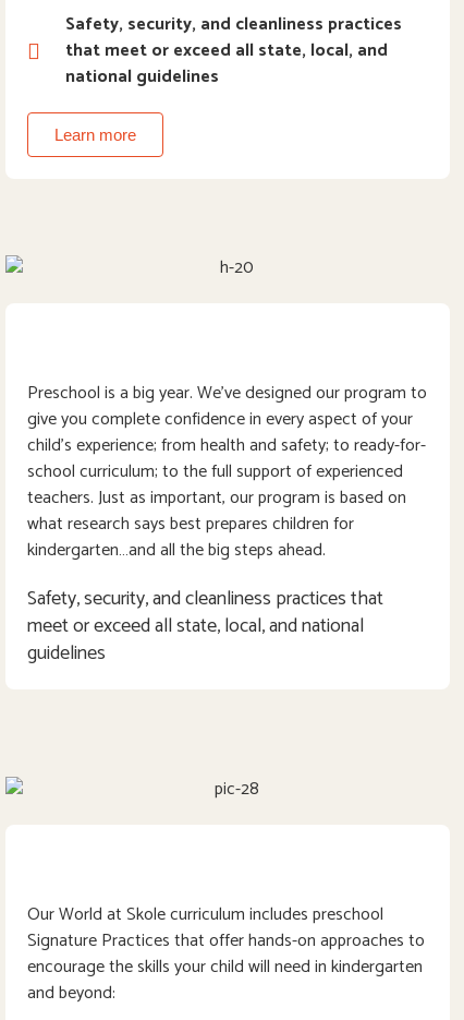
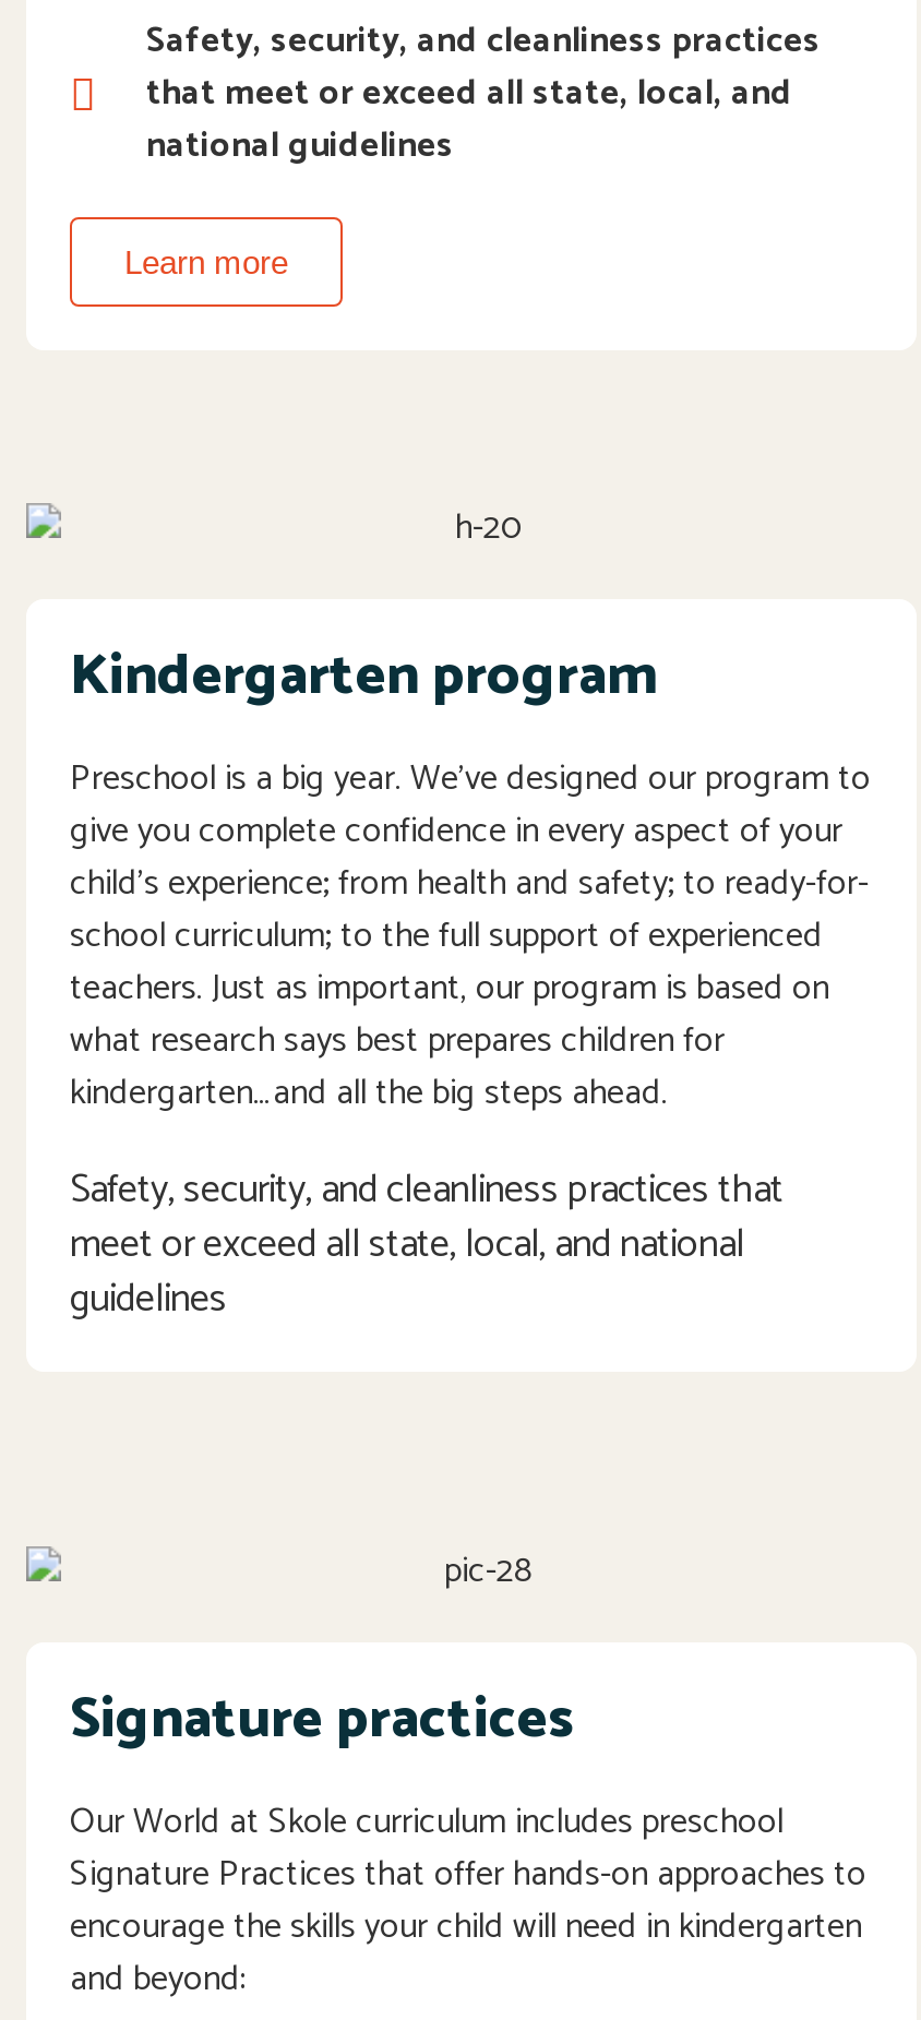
+ Kindergarten program

+ Signature practices
